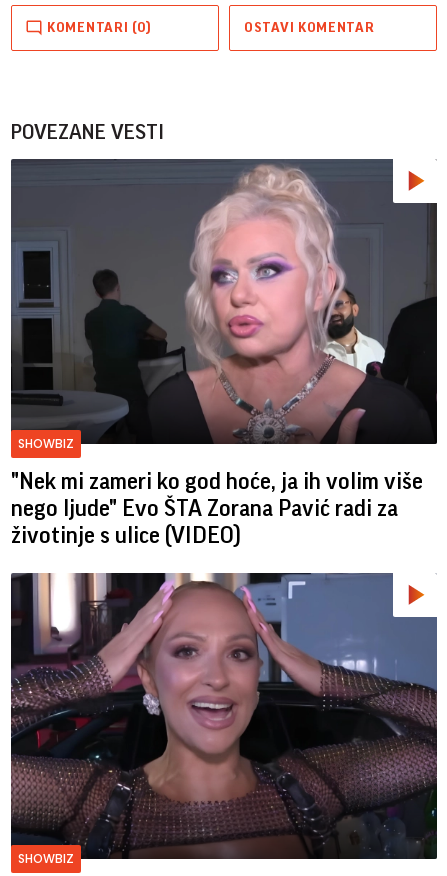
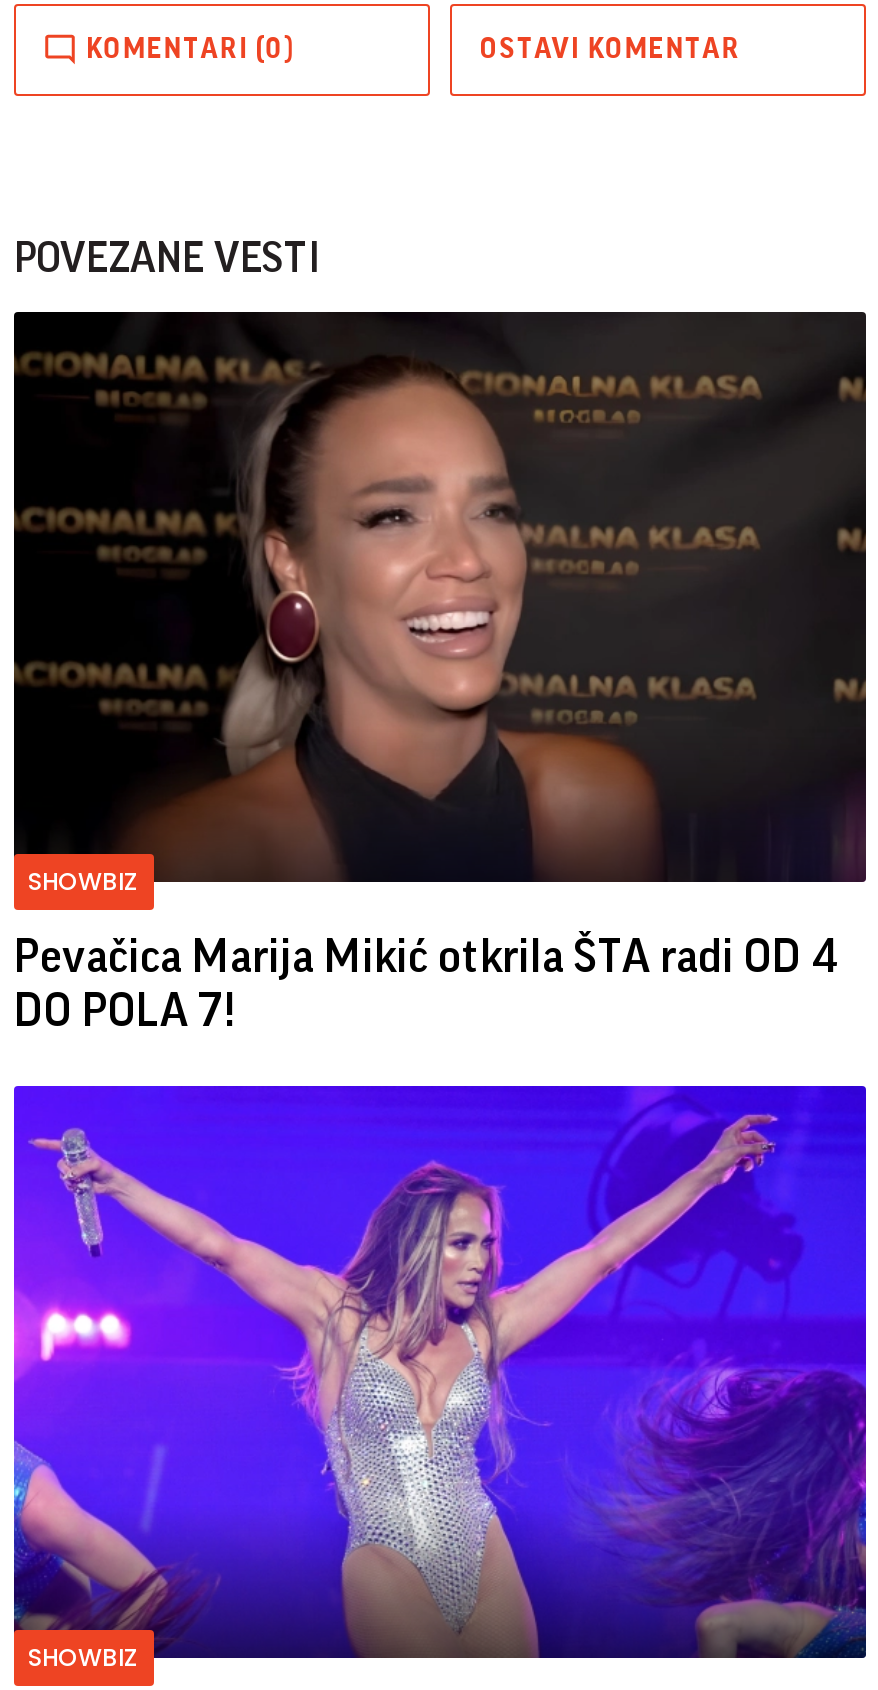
- [image]
- "Nek mi zameri ko god hoće, ja ih volim više
- nego ljude" Evo ŠTA Zorana Pavić radi za
- životinje s ulice (VIDEO)
+ [image]
+ Pevačica Marija Mikić otkrila ŠTA radi OD 4
+ DO POLA 7!

- [image]
+ [image]
